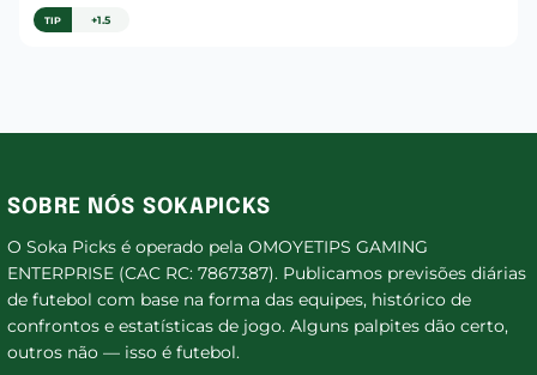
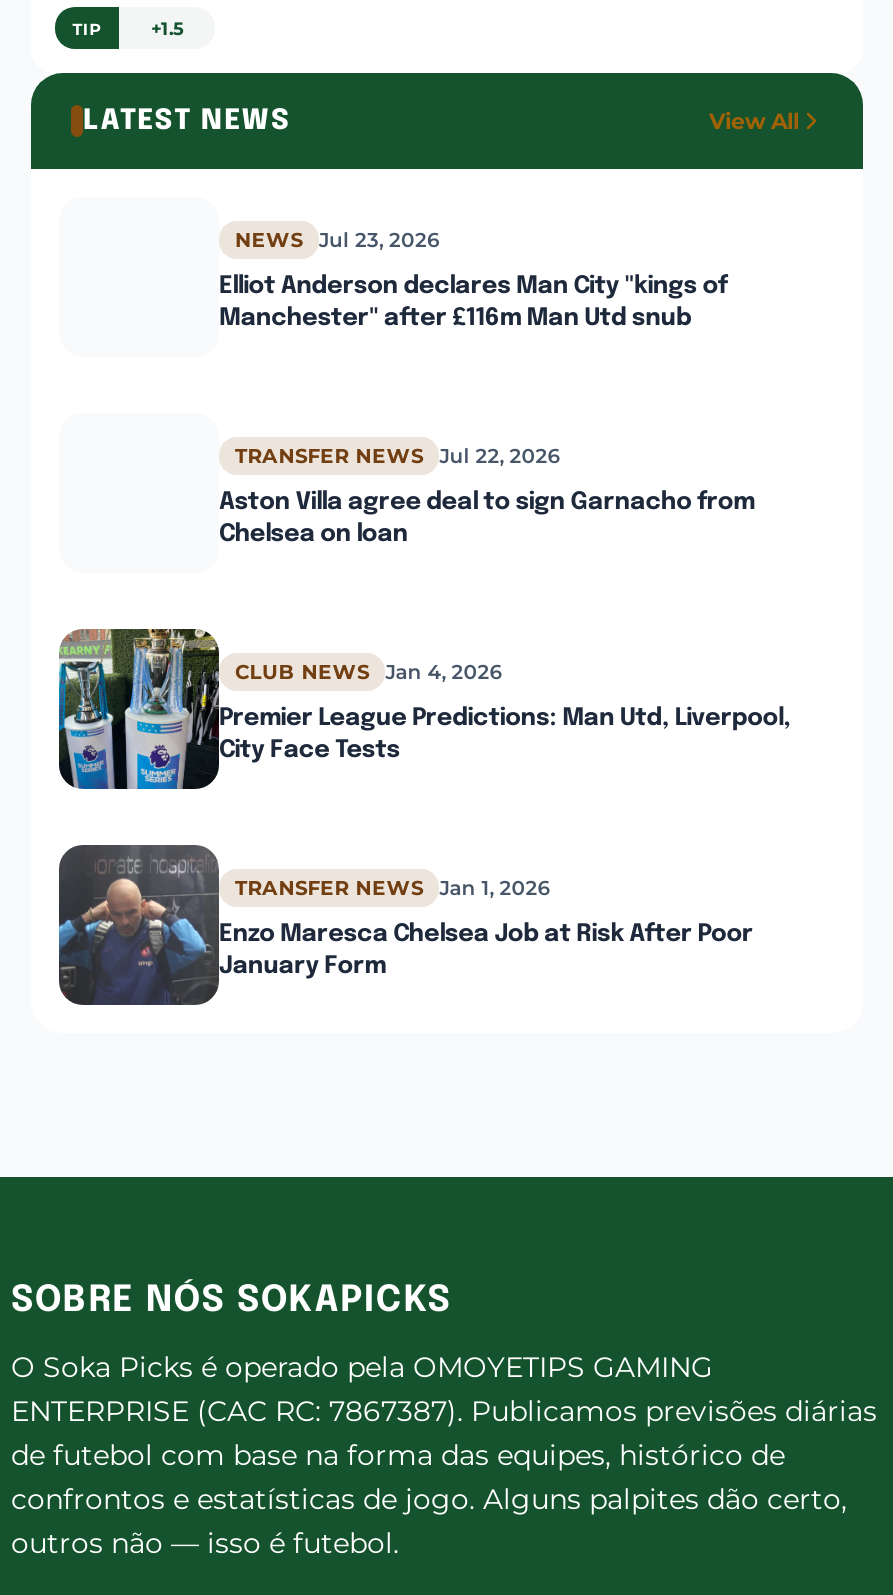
+ [image]
+ LATEST NEWS
+ View All

+ [image]
+ TRANSFER NEWS
+ Jan 1, 2026
+ Enzo Maresca Chelsea Job at Risk After Poor
+ January Form

+ [image]
+ CLUB NEWS
+ Jan 4, 2026
+ Premier League Predictions: Man Utd, Liverpool,
+ City Face Tests

+ NEWS
+ Jul 23, 2026
+ Elliot Anderson declares Man City "kings of
+ Manchester" after £116m Man Utd snub

+ TRANSFER NEWS
+ Jul 22, 2026
+ Aston Villa agree deal to sign Garnacho from
+ Chelsea on loan
